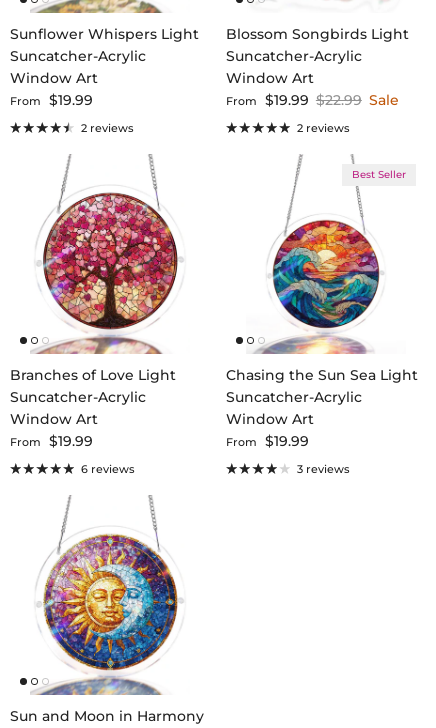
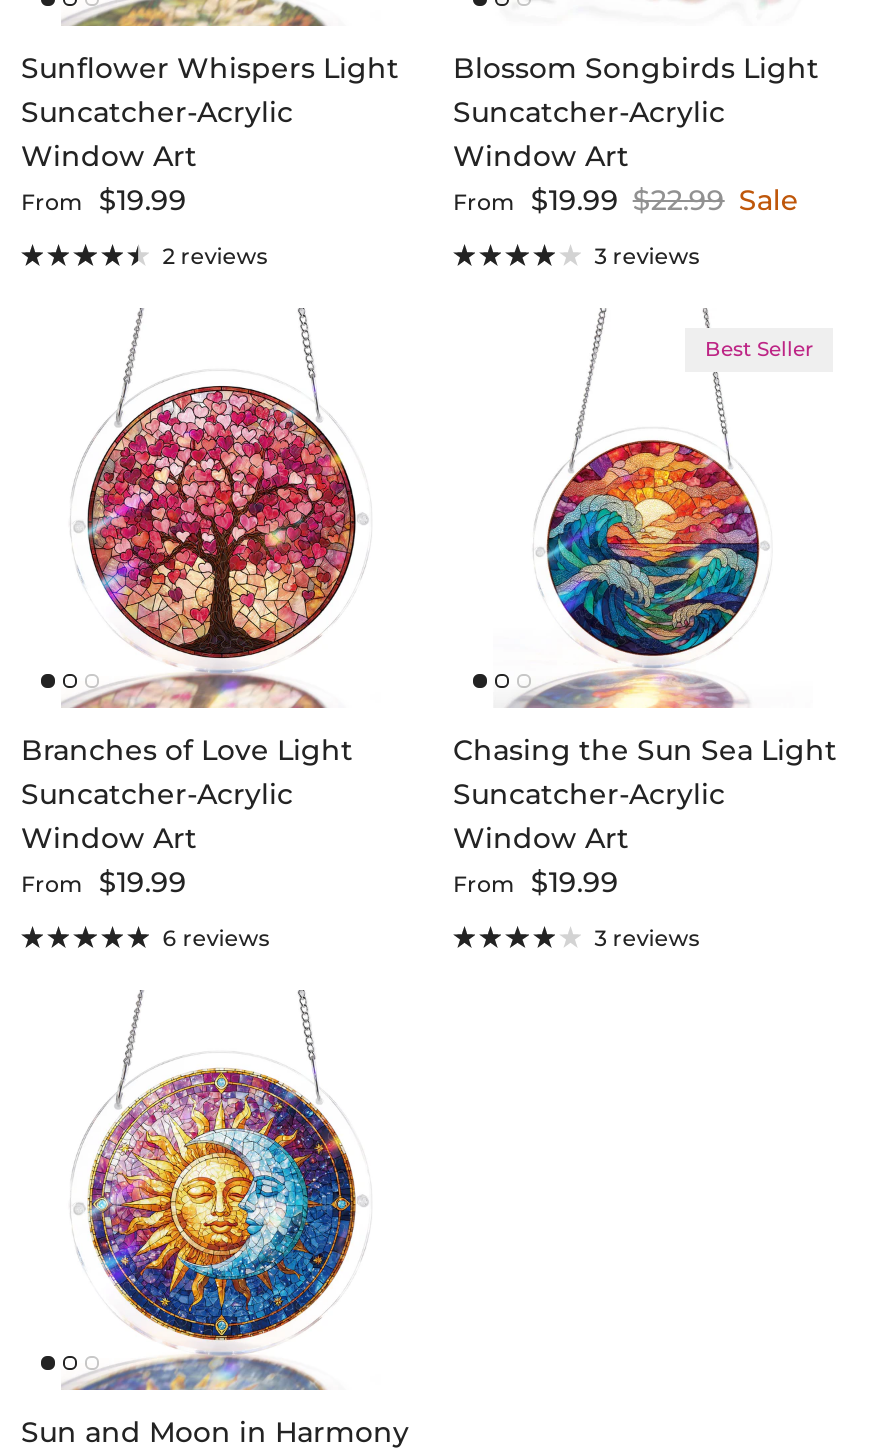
- 2 reviews
+ 3 reviews
